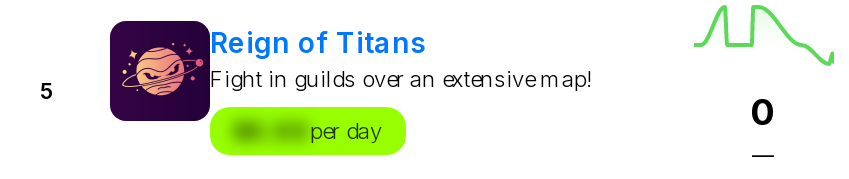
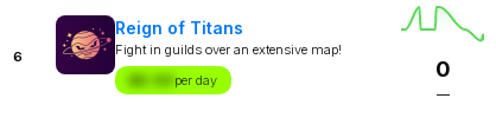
- 5
+ 6
